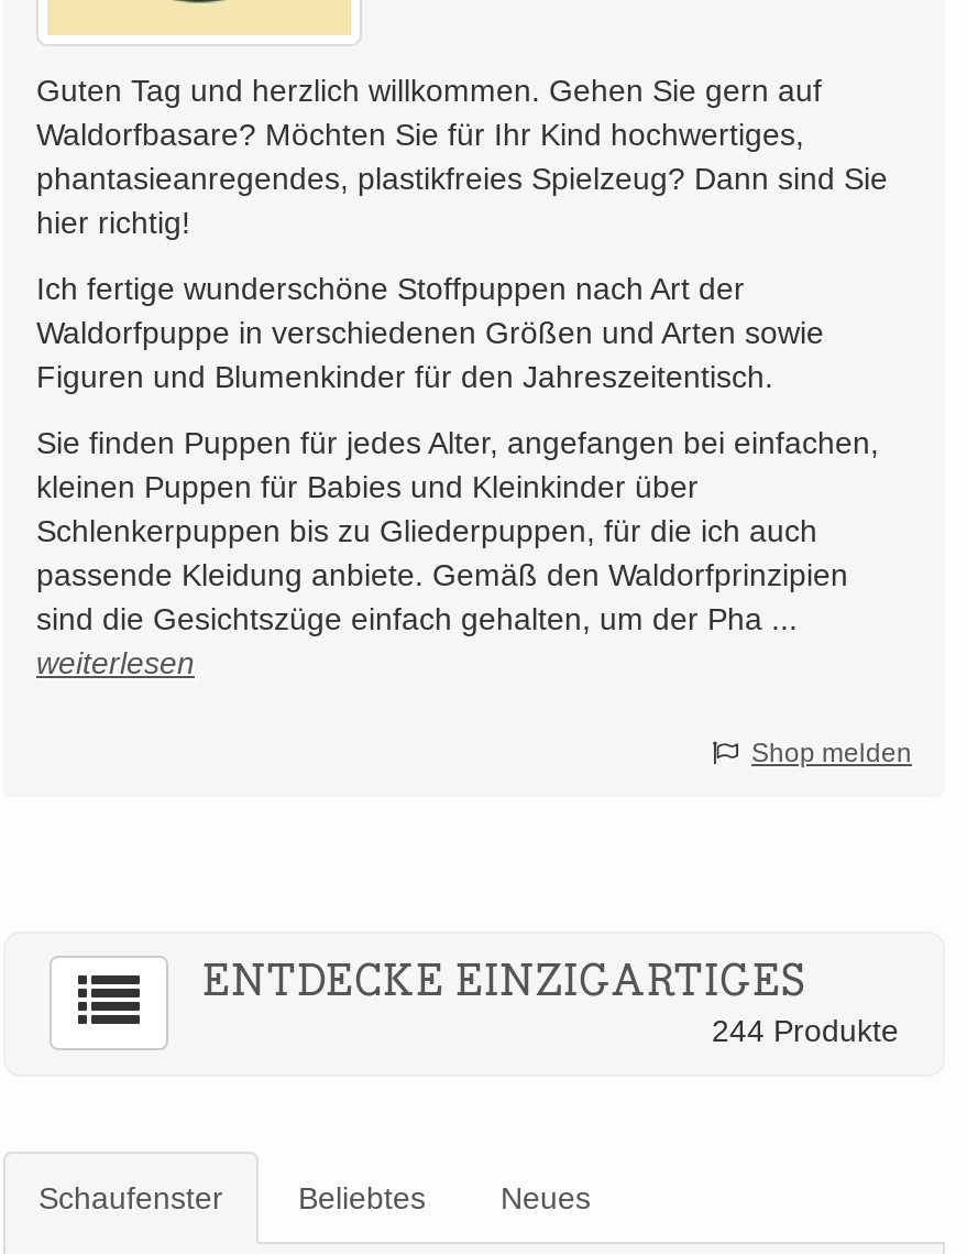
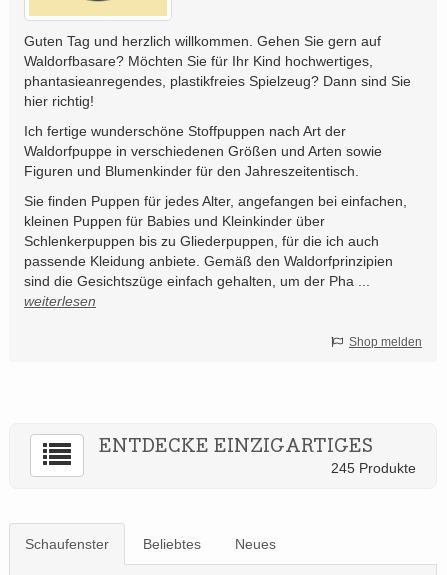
- 244 Produkte
+ 245 Produkte
